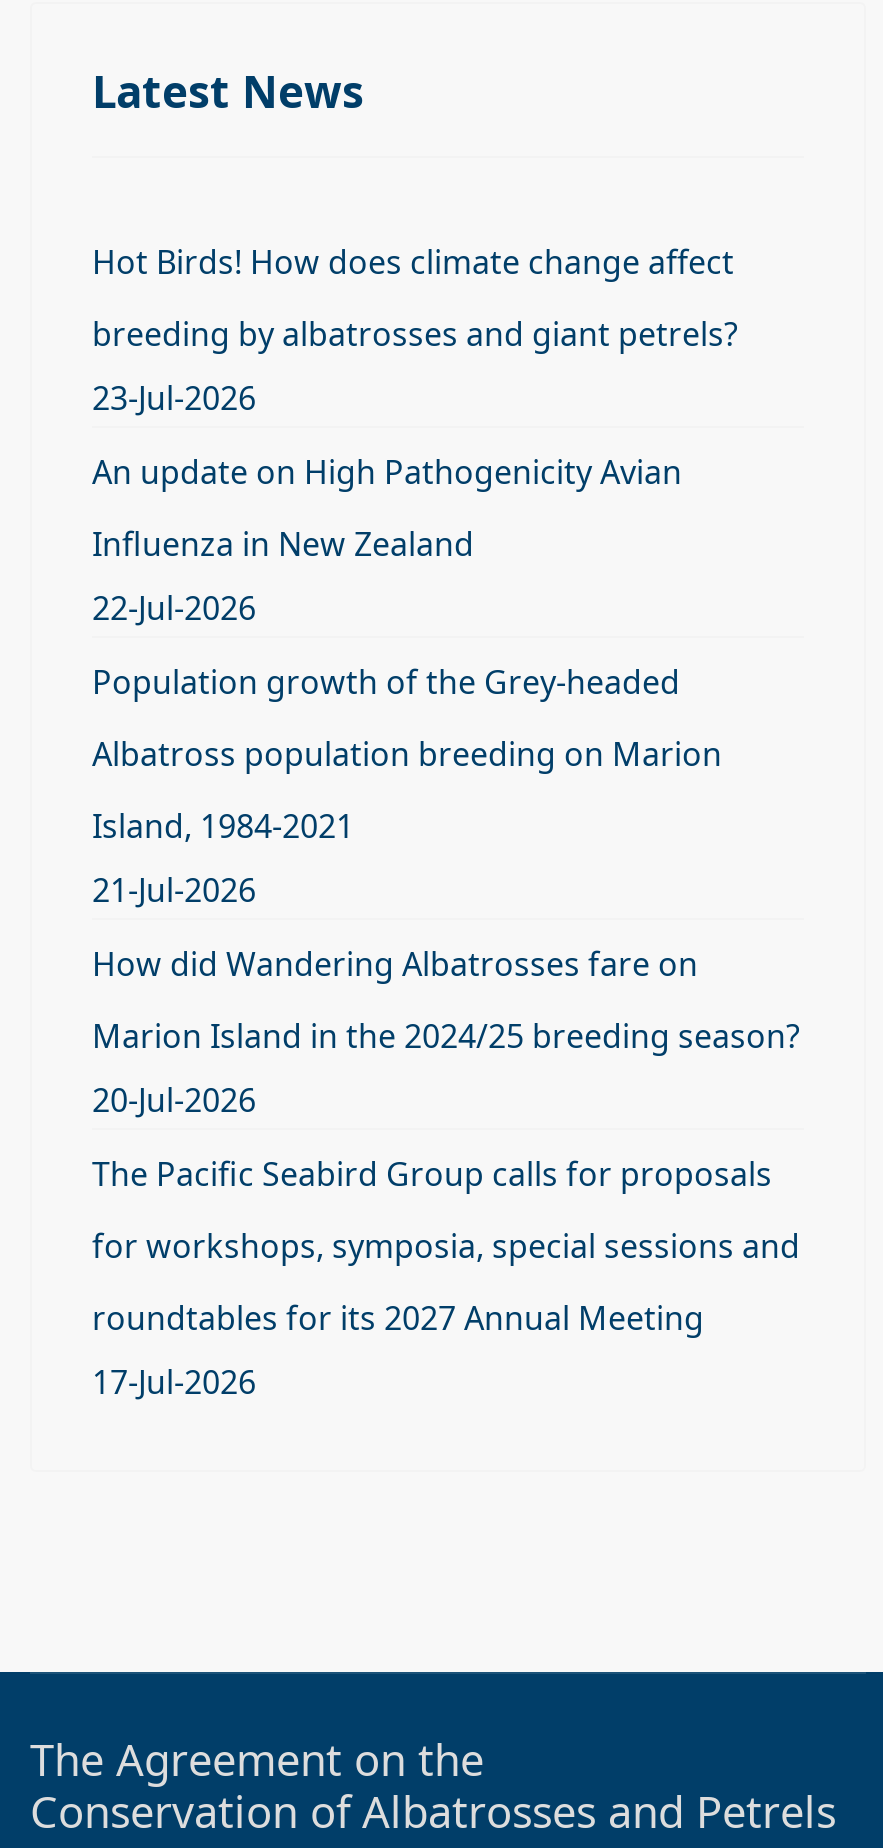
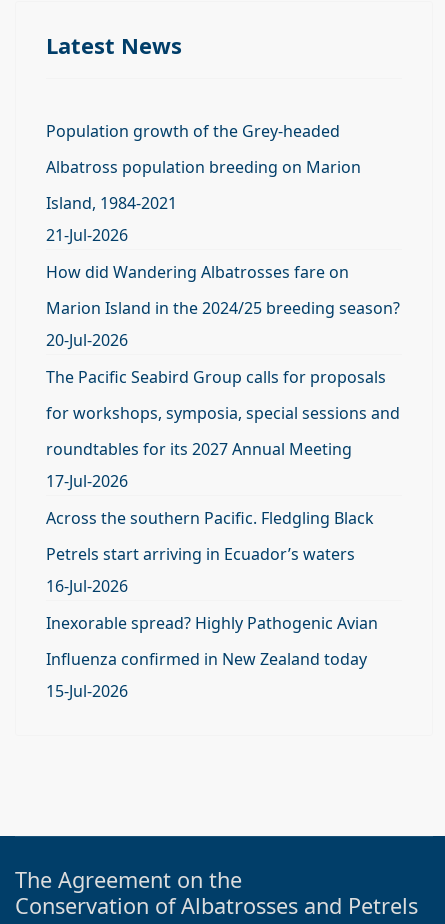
- Hot Birds! How does climate change affect
- breeding by albatrosses and giant petrels?
- 23-Jul-2026
- An update on High Pathogenicity Avian
- Influenza in New Zealand
- 22-Jul-2026

moved up: Population growth of the Grey-headed | Albatross population breeding on Marion | Island, 1984-2021 | ... | roundtables for its 2027 Annual Meeting | 17-Jul-2026

+ Across the southern Pacific. Fledgling Black
+ Petrels start arriving in Ecuador’s waters
+ 16-Jul-2026
+ Inexorable spread? Highly Pathogenic Avian
+ Influenza confirmed in New Zealand today
+ 15-Jul-2026
